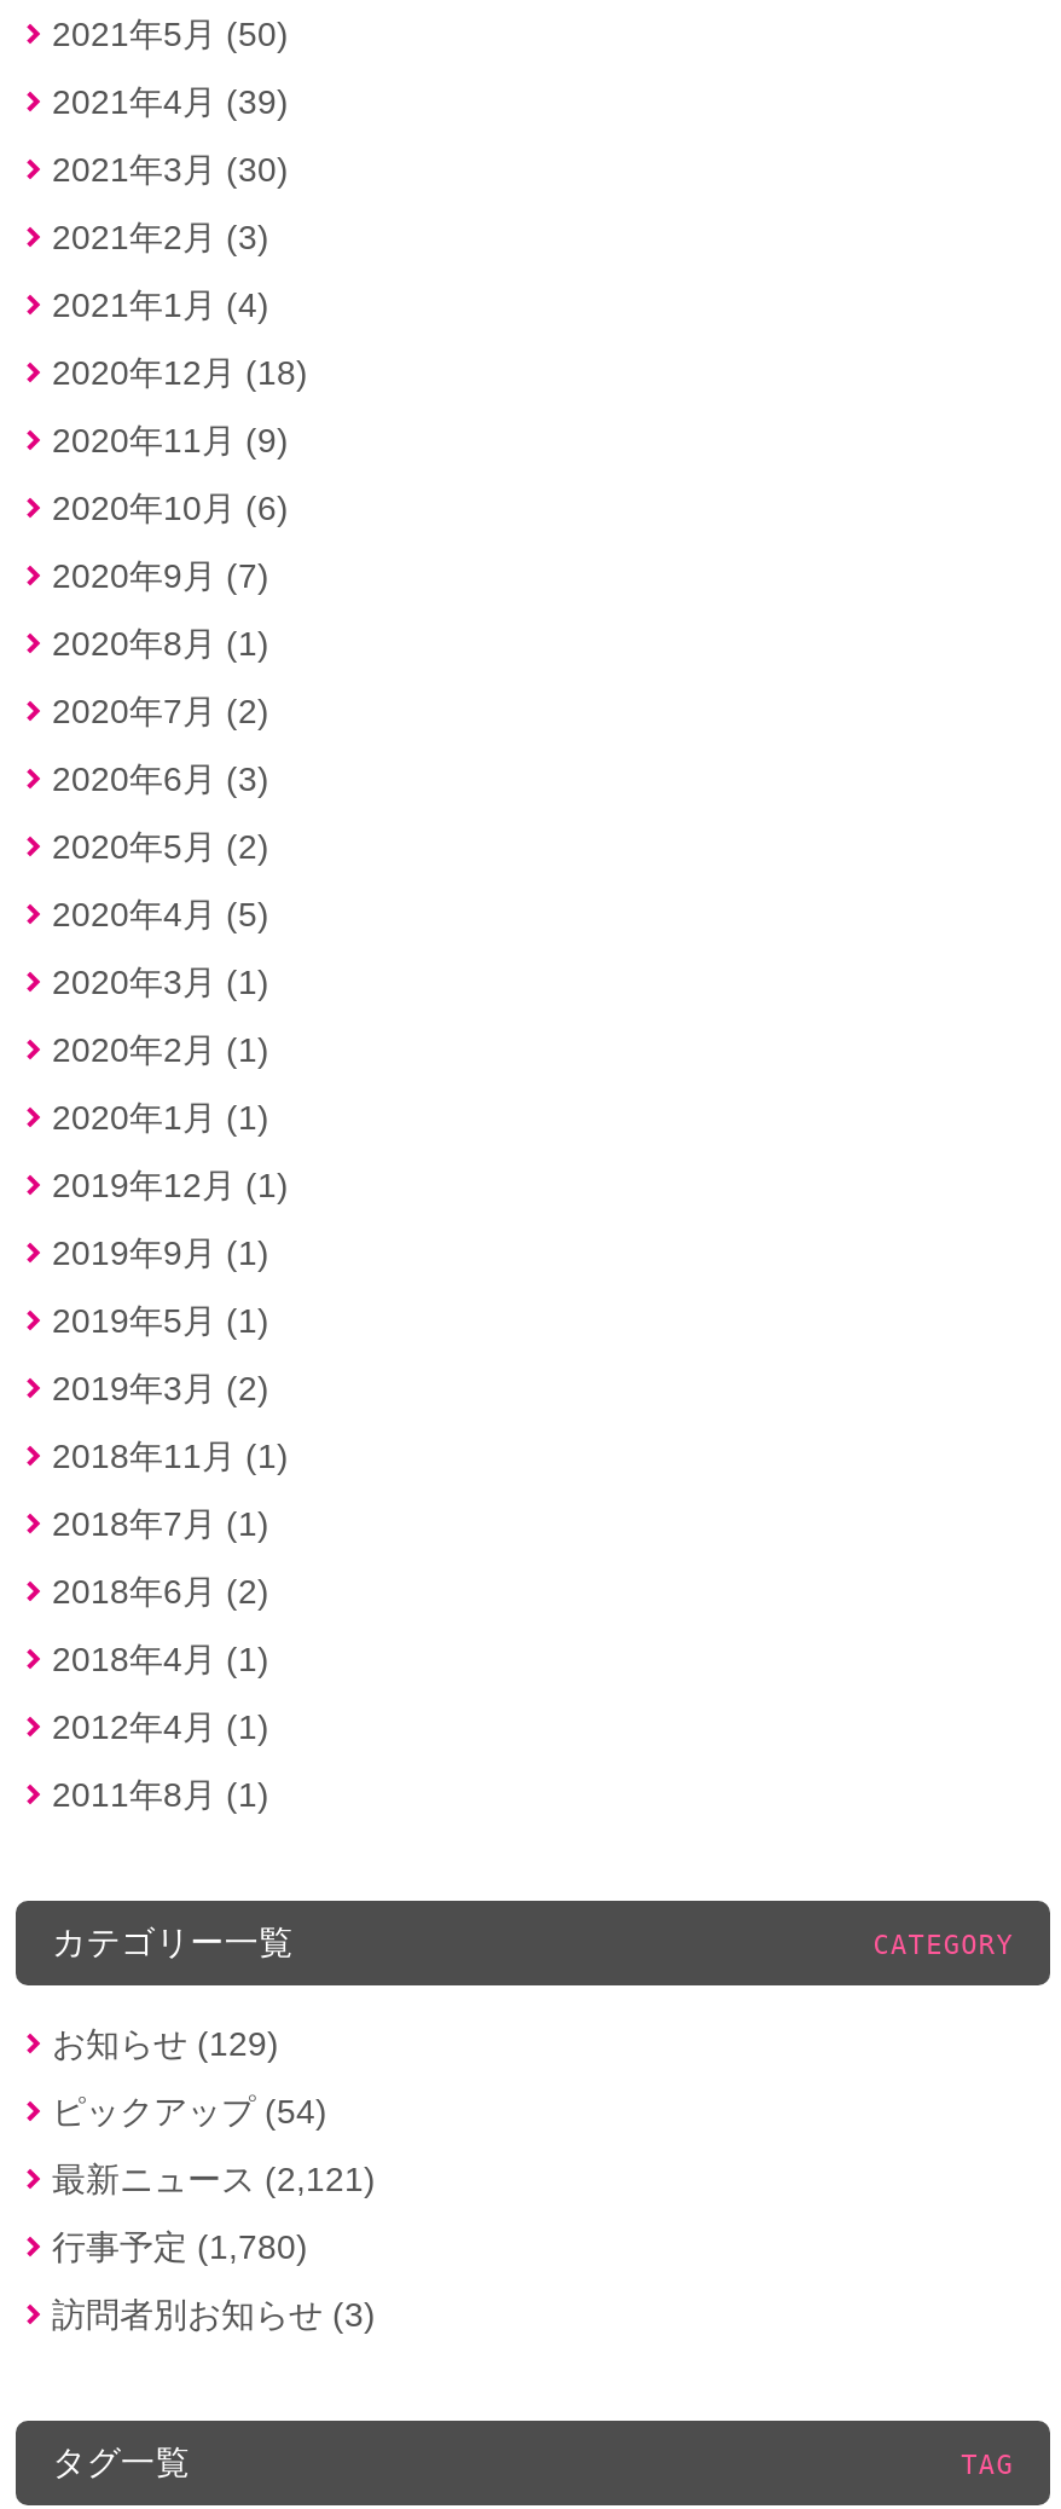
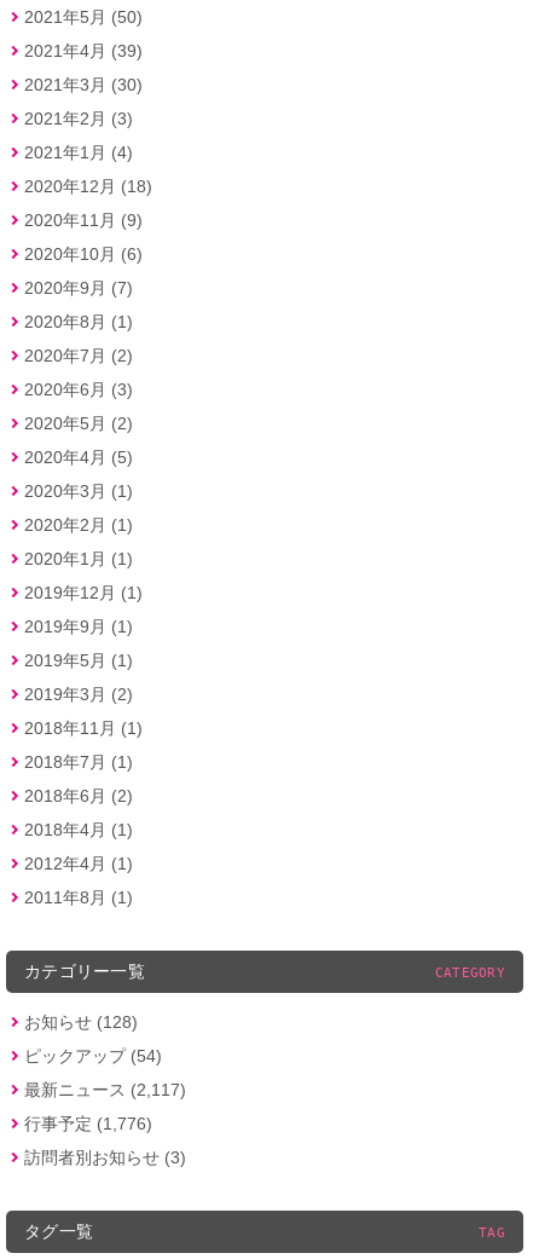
- お知らせ (129)
+ お知らせ (128)

- 最新ニュース (2,121)
+ 最新ニュース (2,117)

- 行事予定 (1,780)
+ 行事予定 (1,776)
